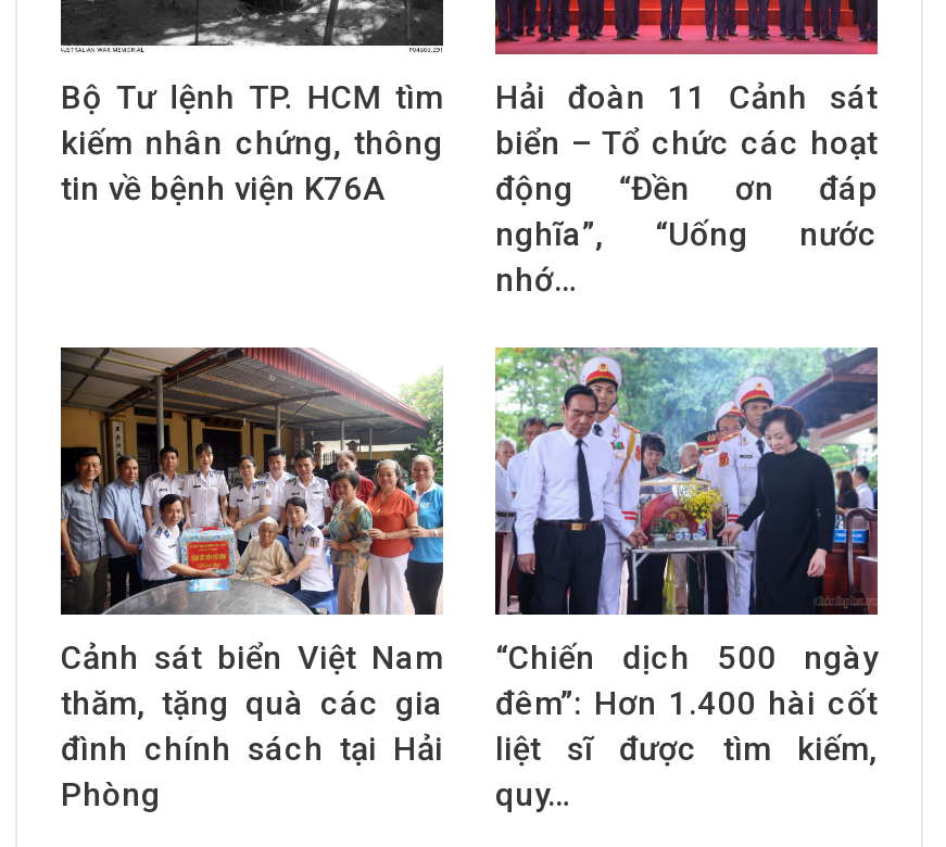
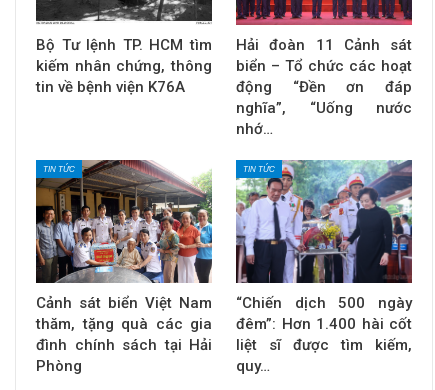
+ TIN TỨC

+ TIN TỨC
